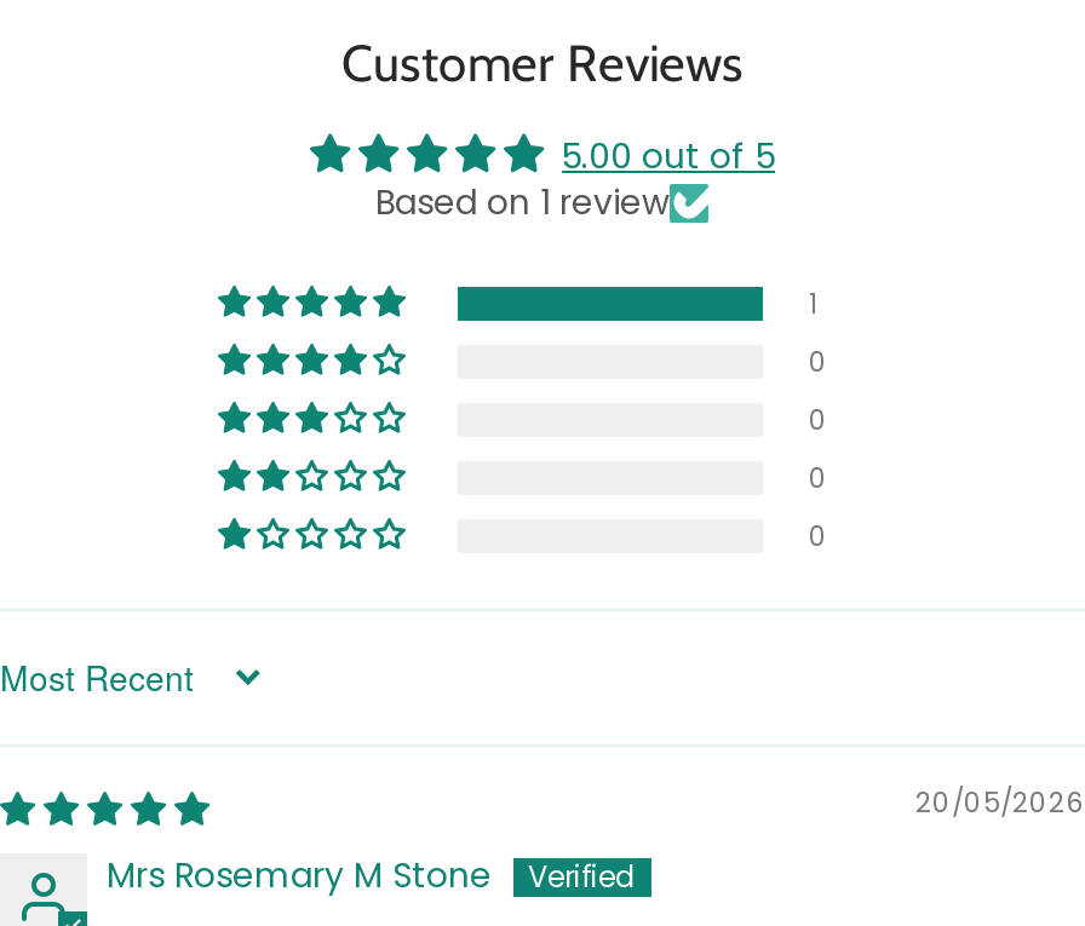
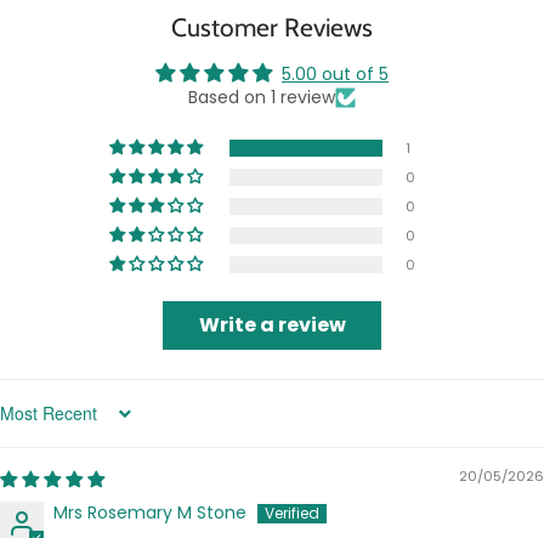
+ Write a review
